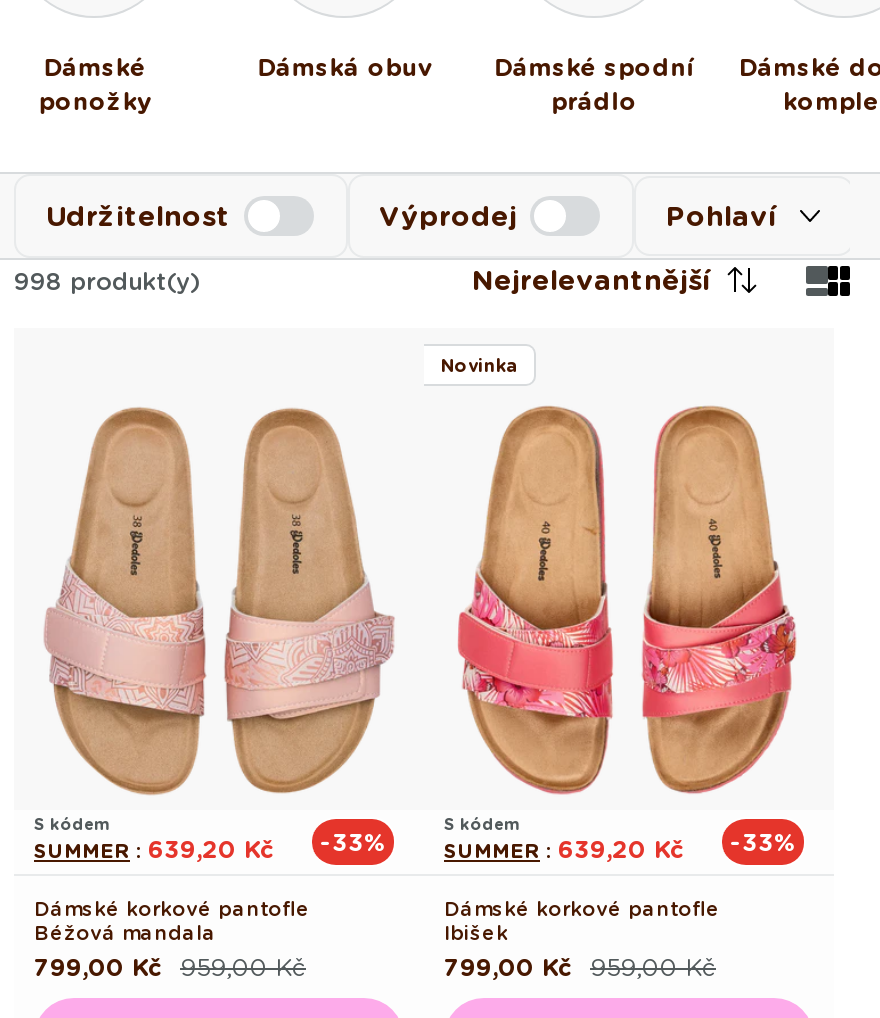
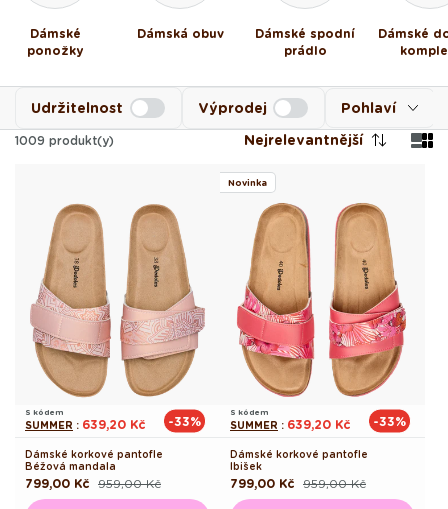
- 998 produkt(y)
+ 1009 produkt(y)
